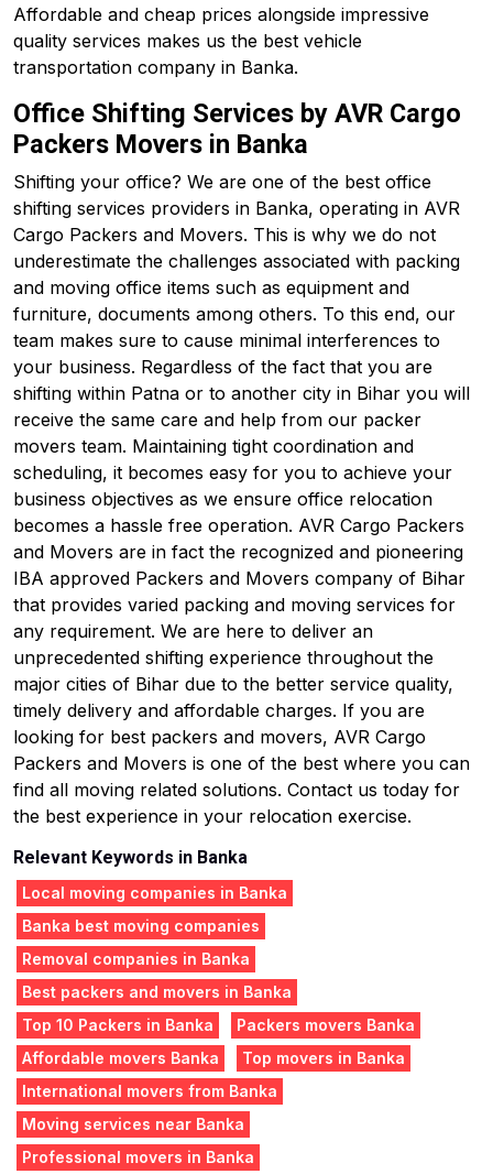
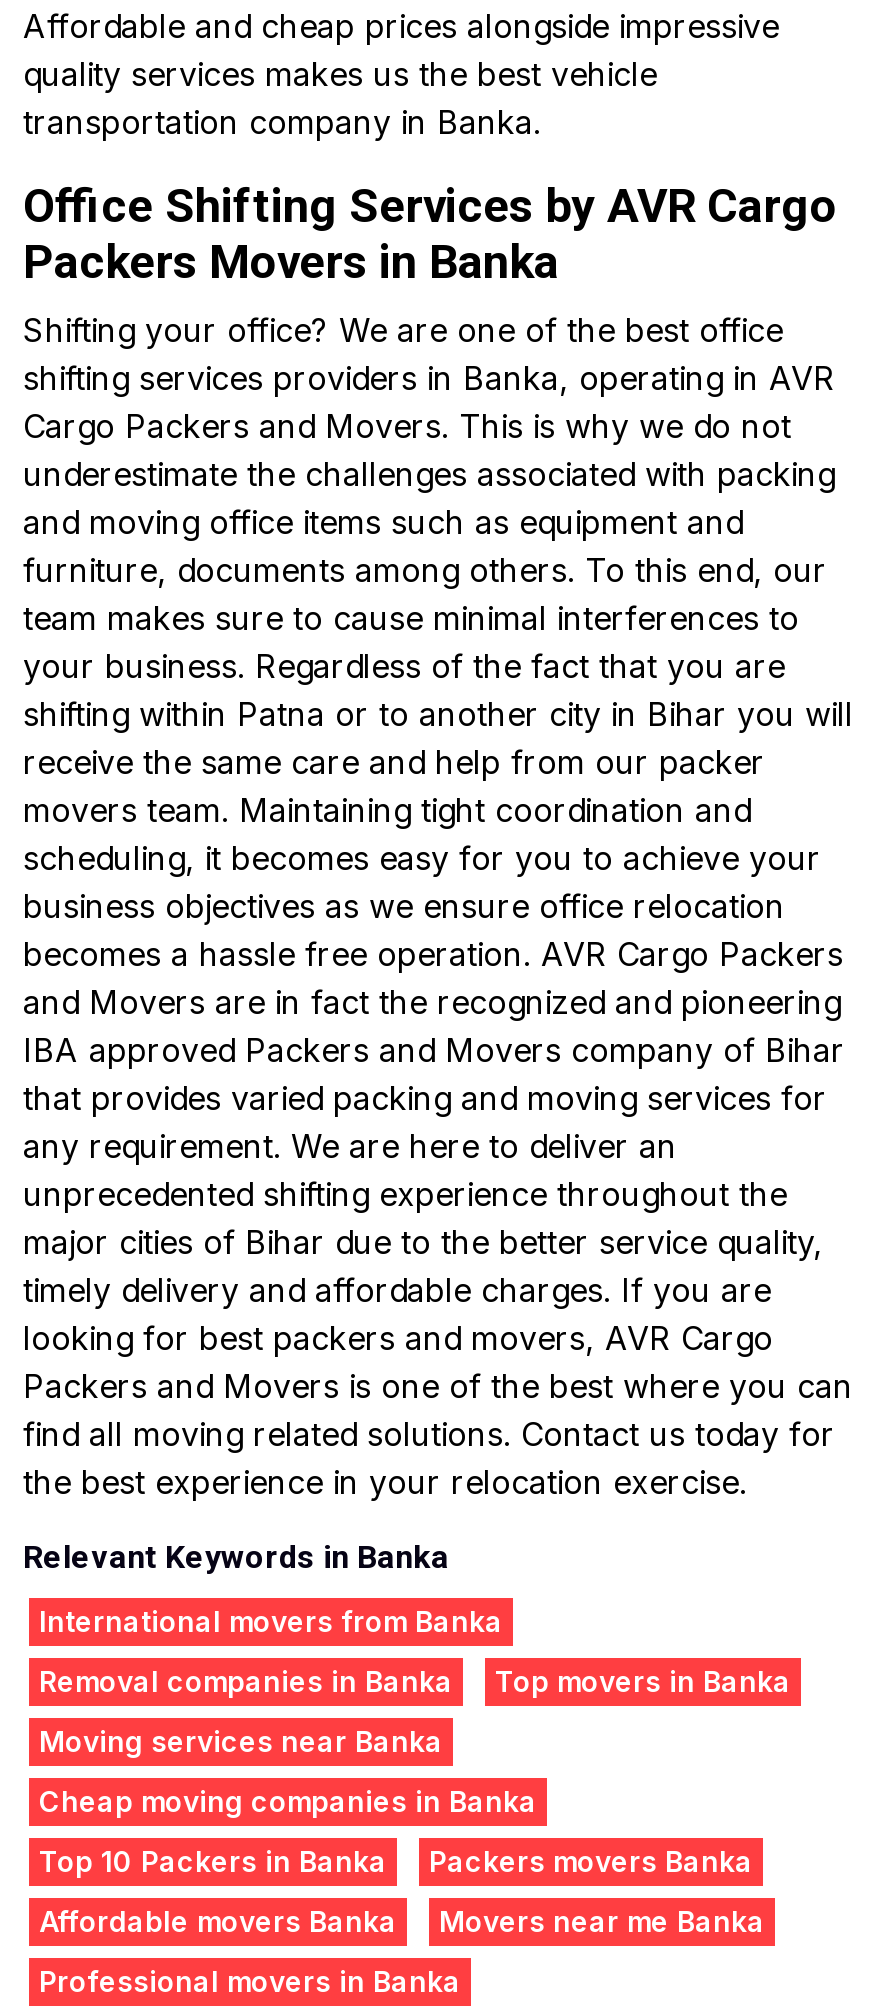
- Local moving companies in Banka
- Banka best moving companies

- Best packers and movers in Banka
+ Cheap moving companies in Banka

moved up: Top movers in Banka

+ Movers near me Banka

moved up: International movers from Banka

moved up: Moving services near Banka
